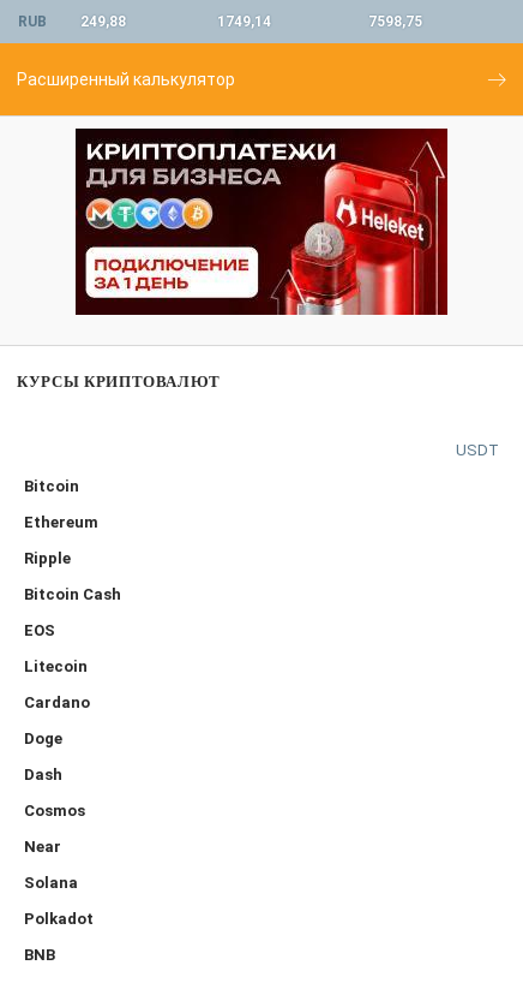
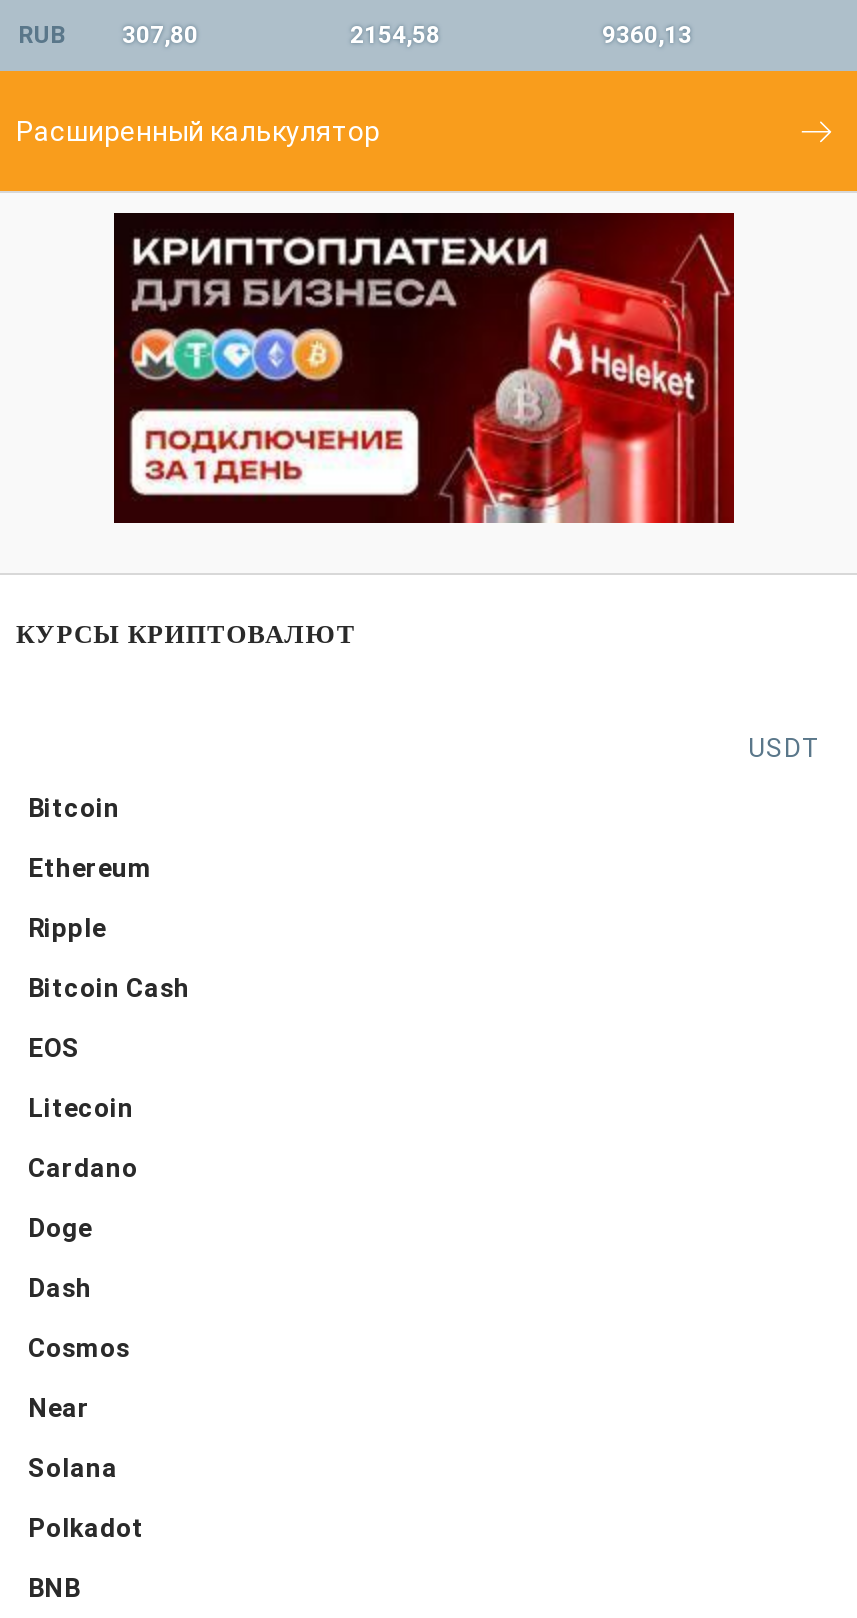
- RUB 249,88
+ RUB 307,80

- 1749,14
+ 2154,58

- 7598,75
+ 9360,13
